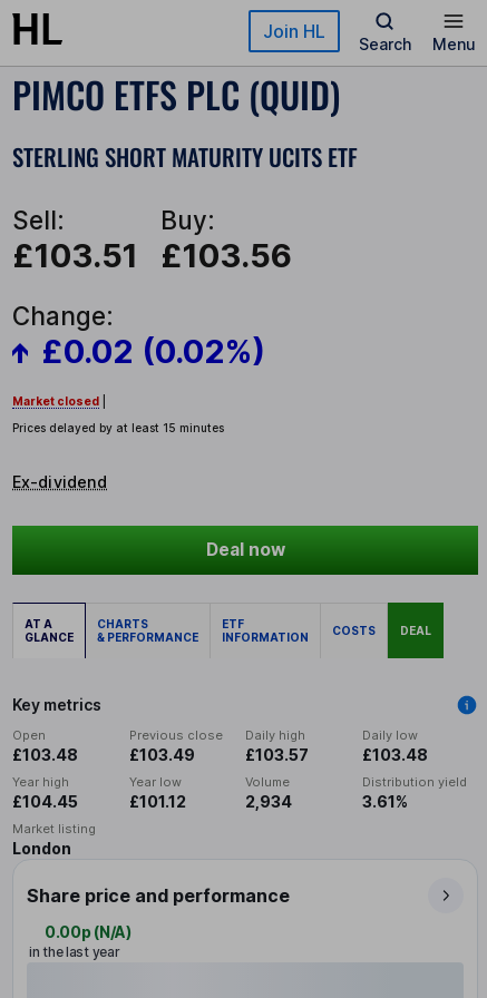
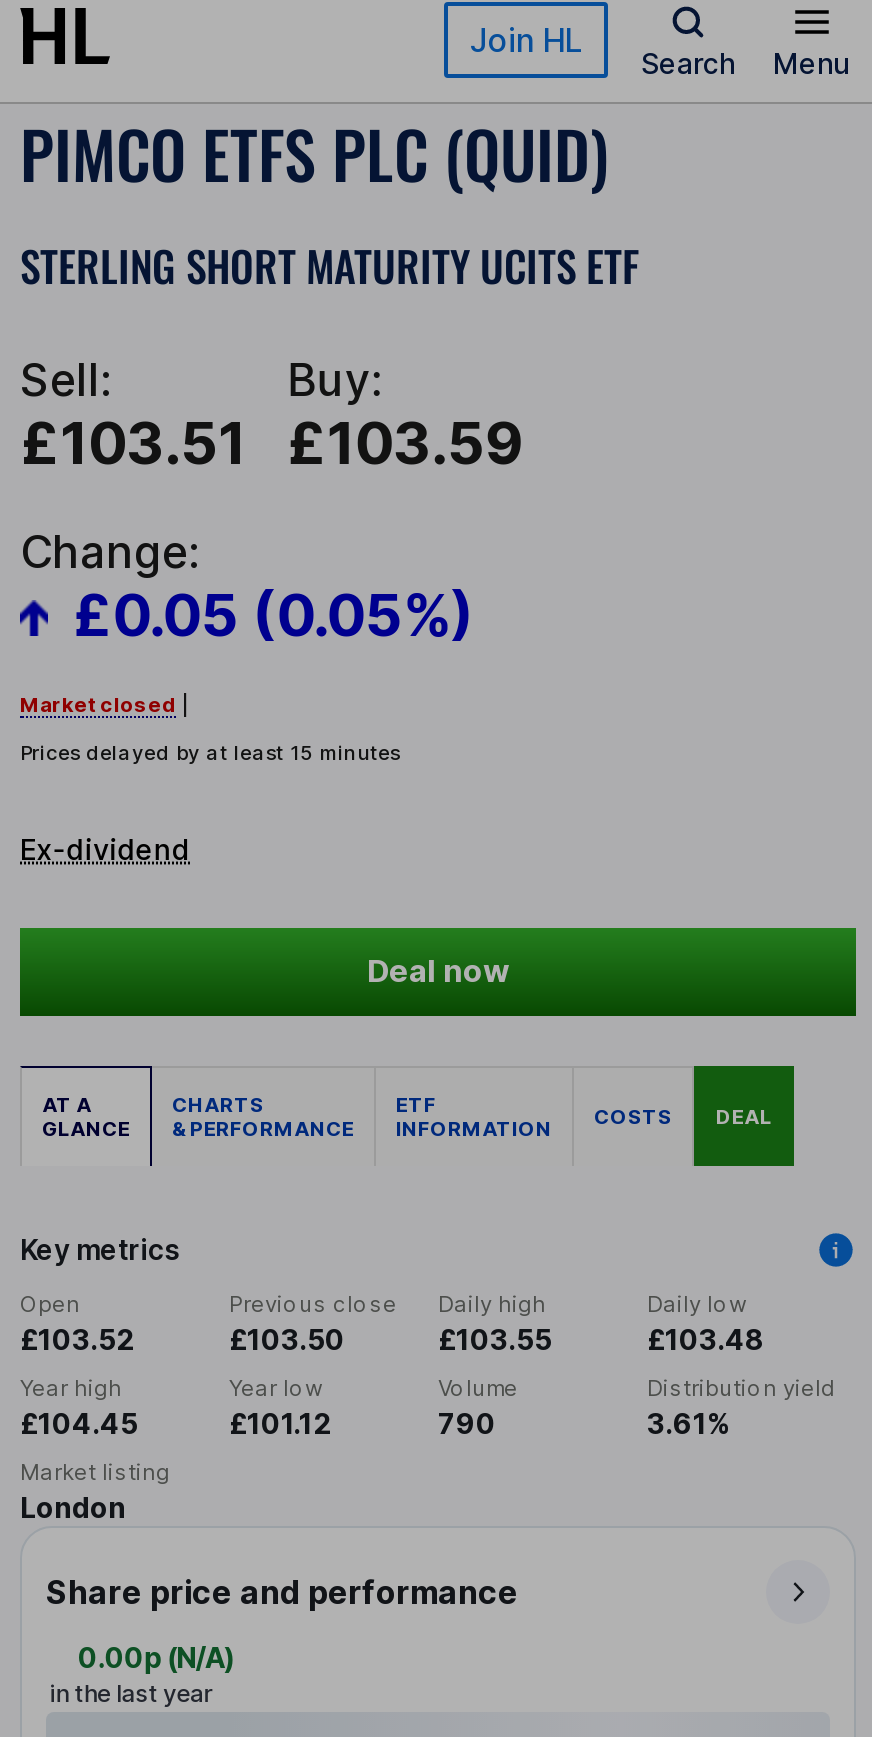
- £103.51 £103.56
+ £103.51 £103.59

- £0.02 (0.02%)
+ £0.05 (0.05%)

- £103.48
+ £103.52

- £103.49
+ £103.50

- £103.57
+ £103.55

- 2,934
+ 790
